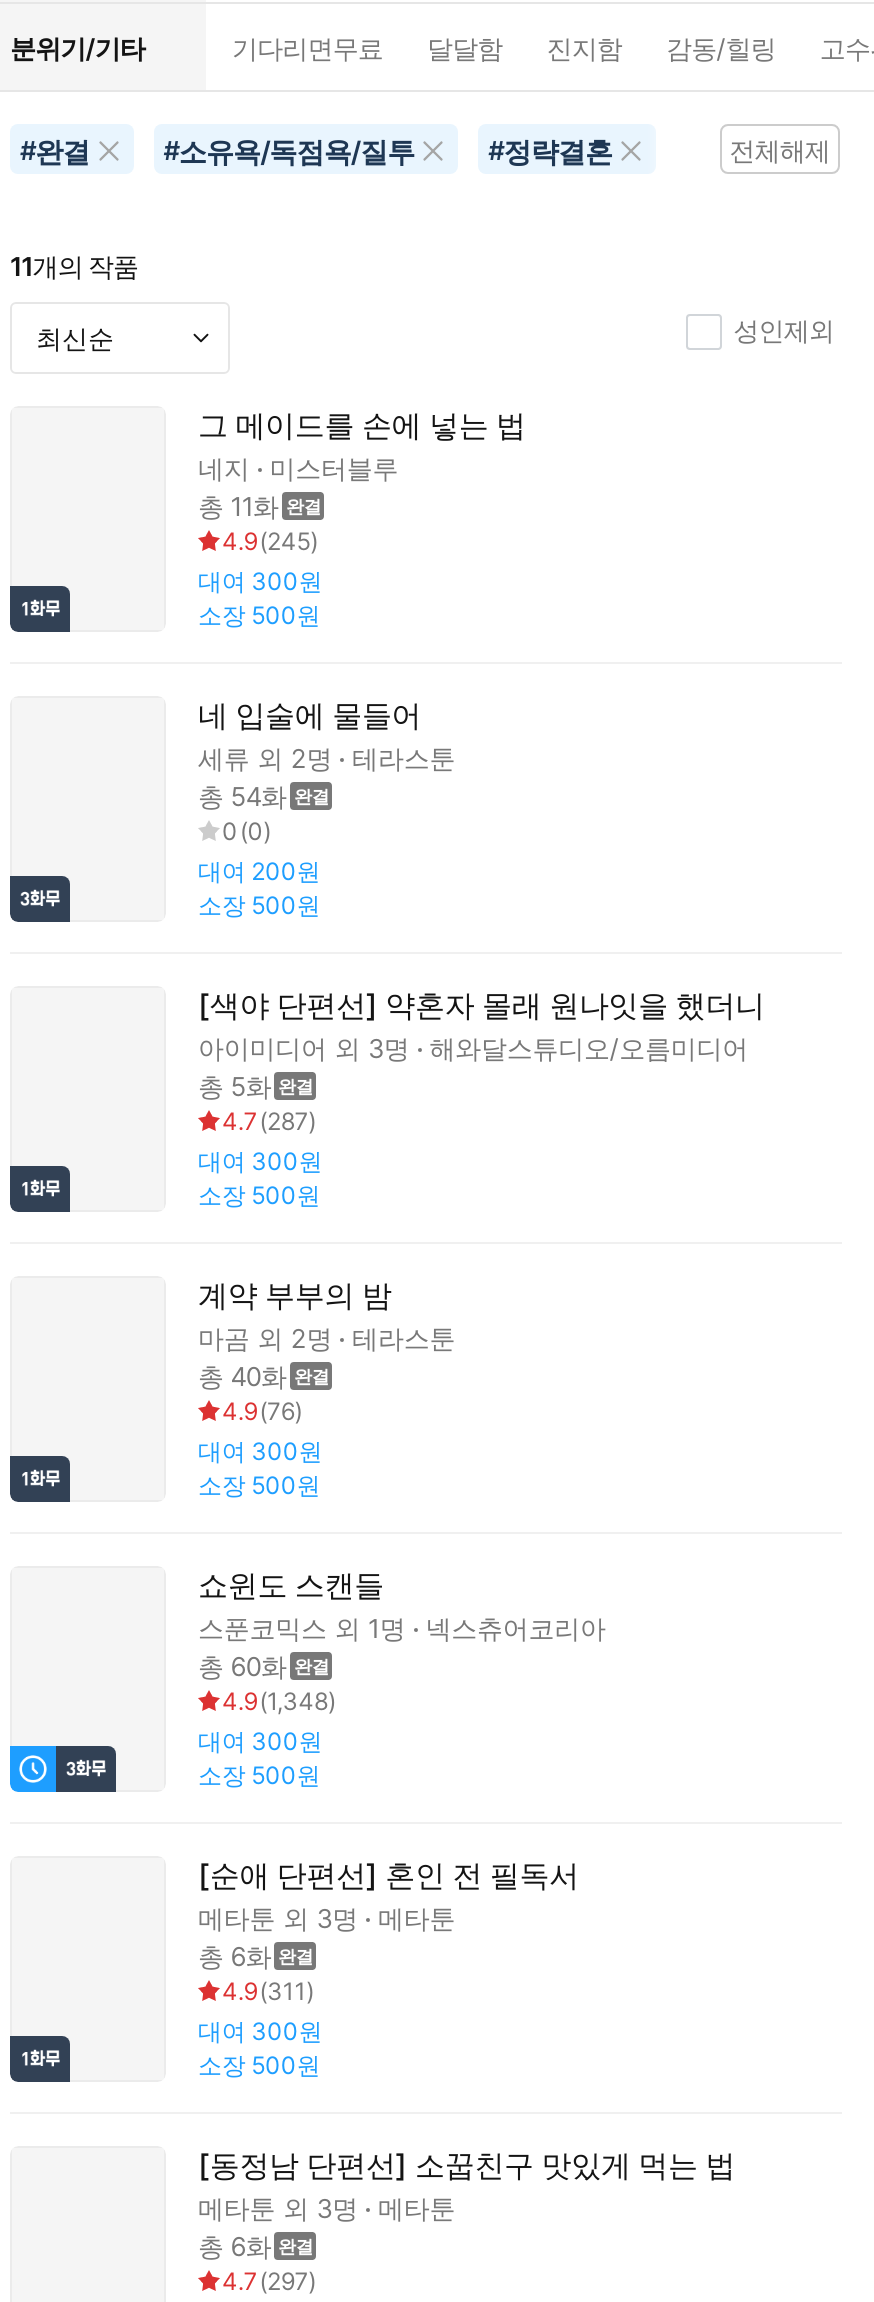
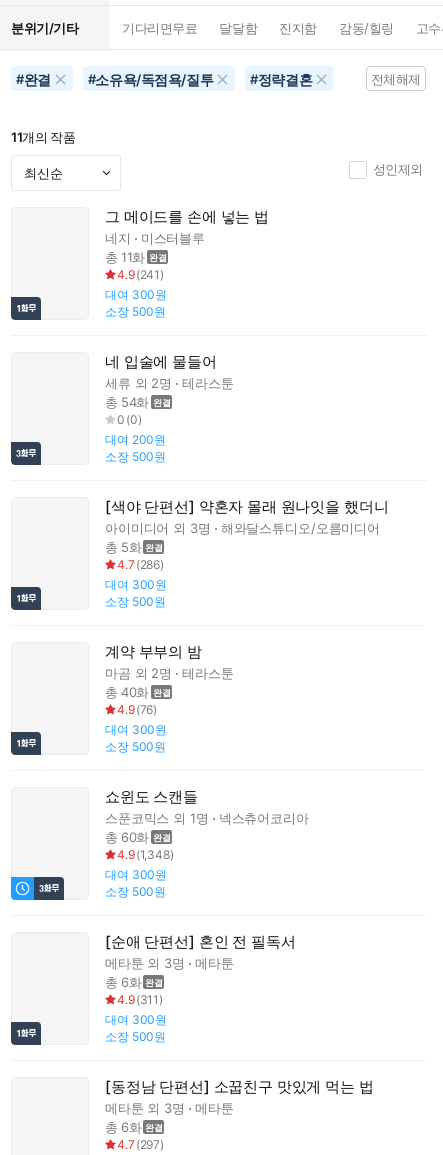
- 4.9(245)
+ 4.9(241)

- 4.7 (287)
+ 4.7 (286)
